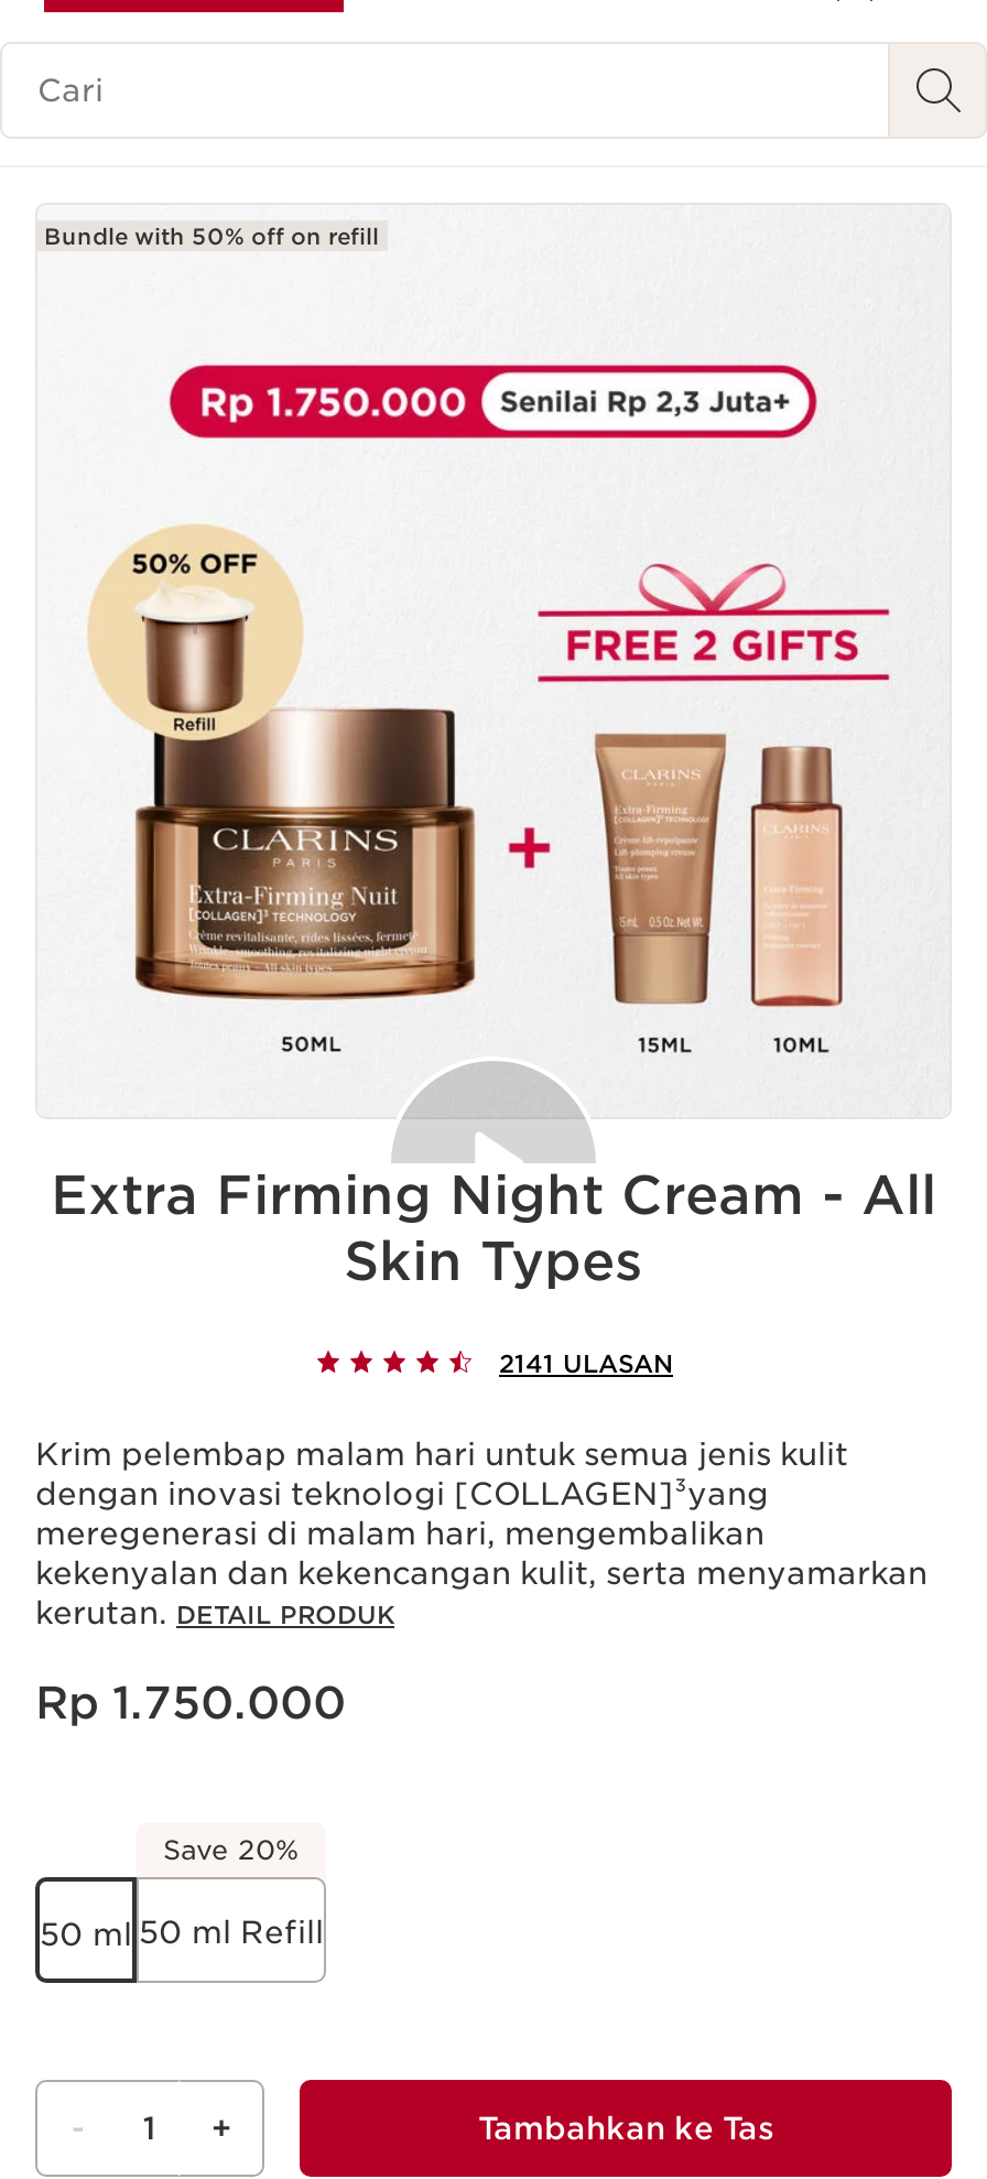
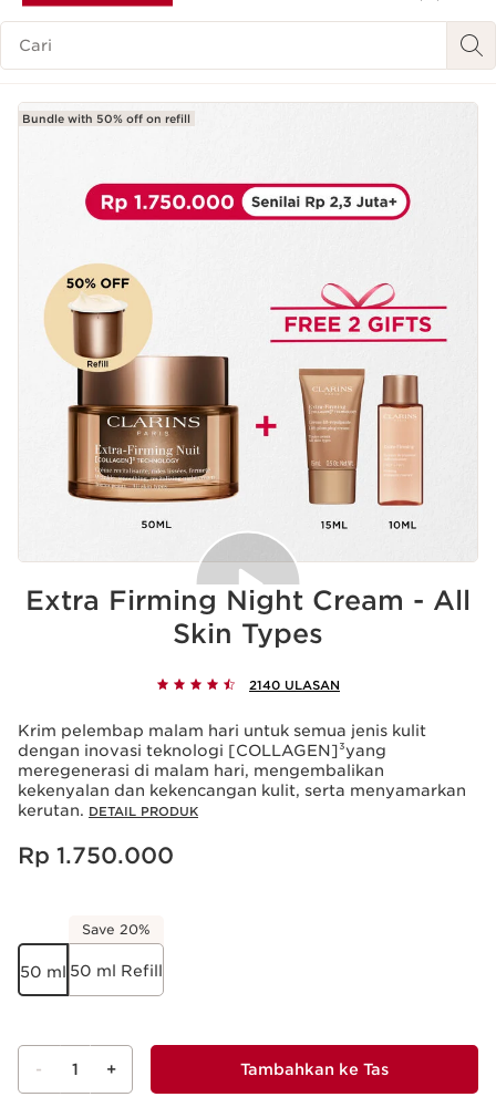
- 2141 ULASAN
+ 2140 ULASAN
